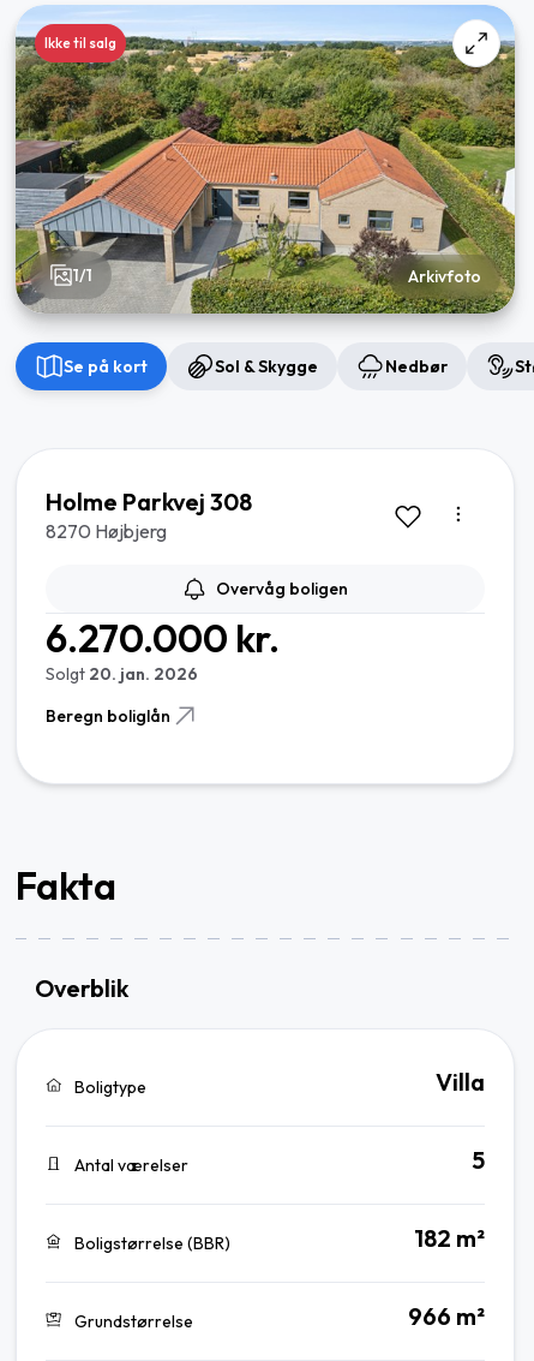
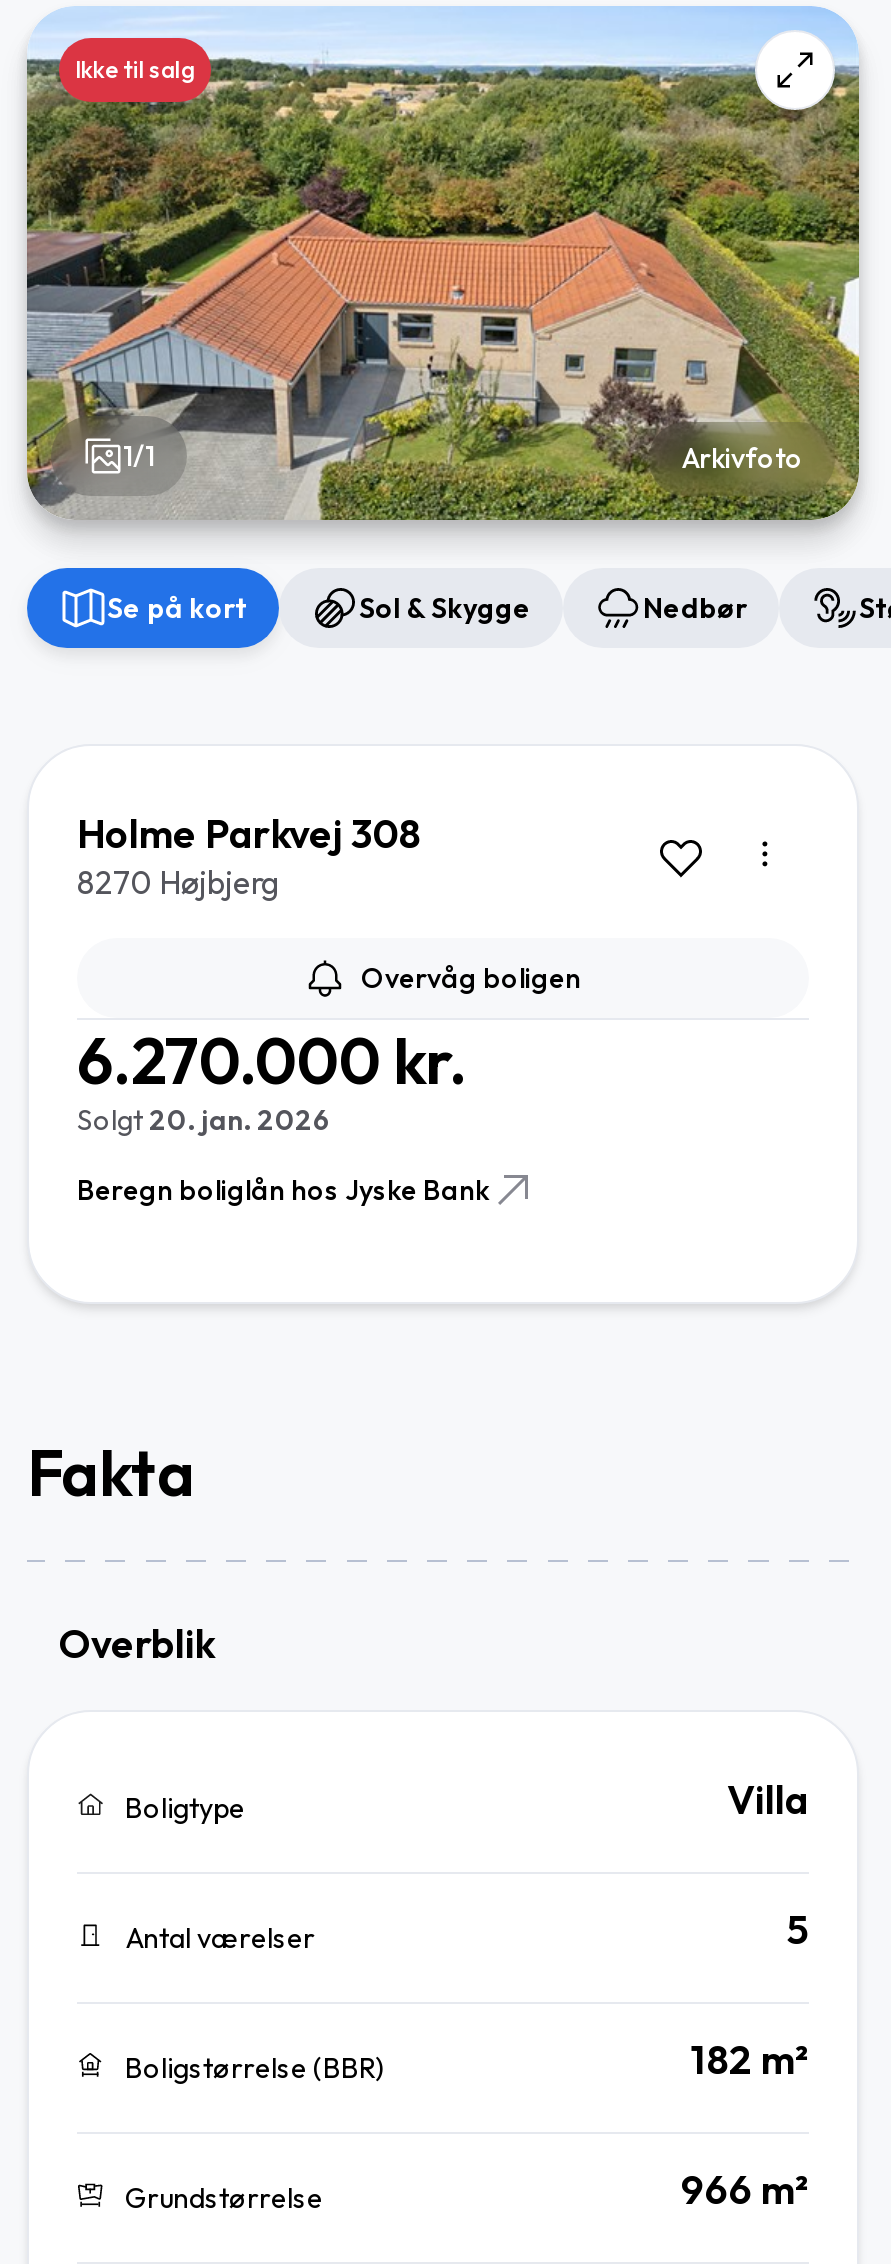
- Beregn boliglån
+ Beregn boliglån hos Jyske Bank
